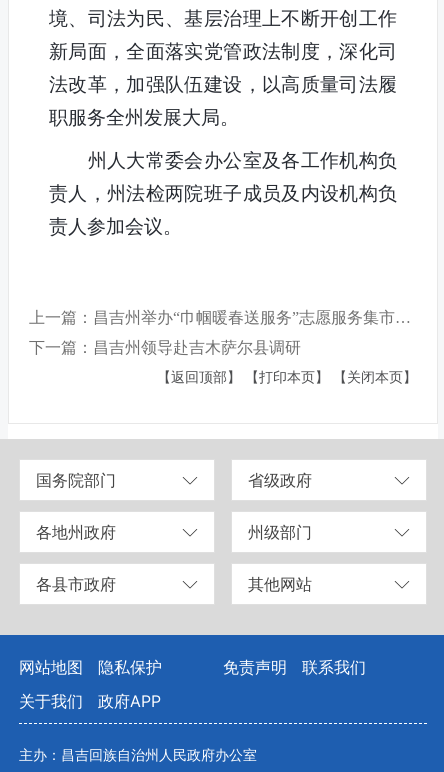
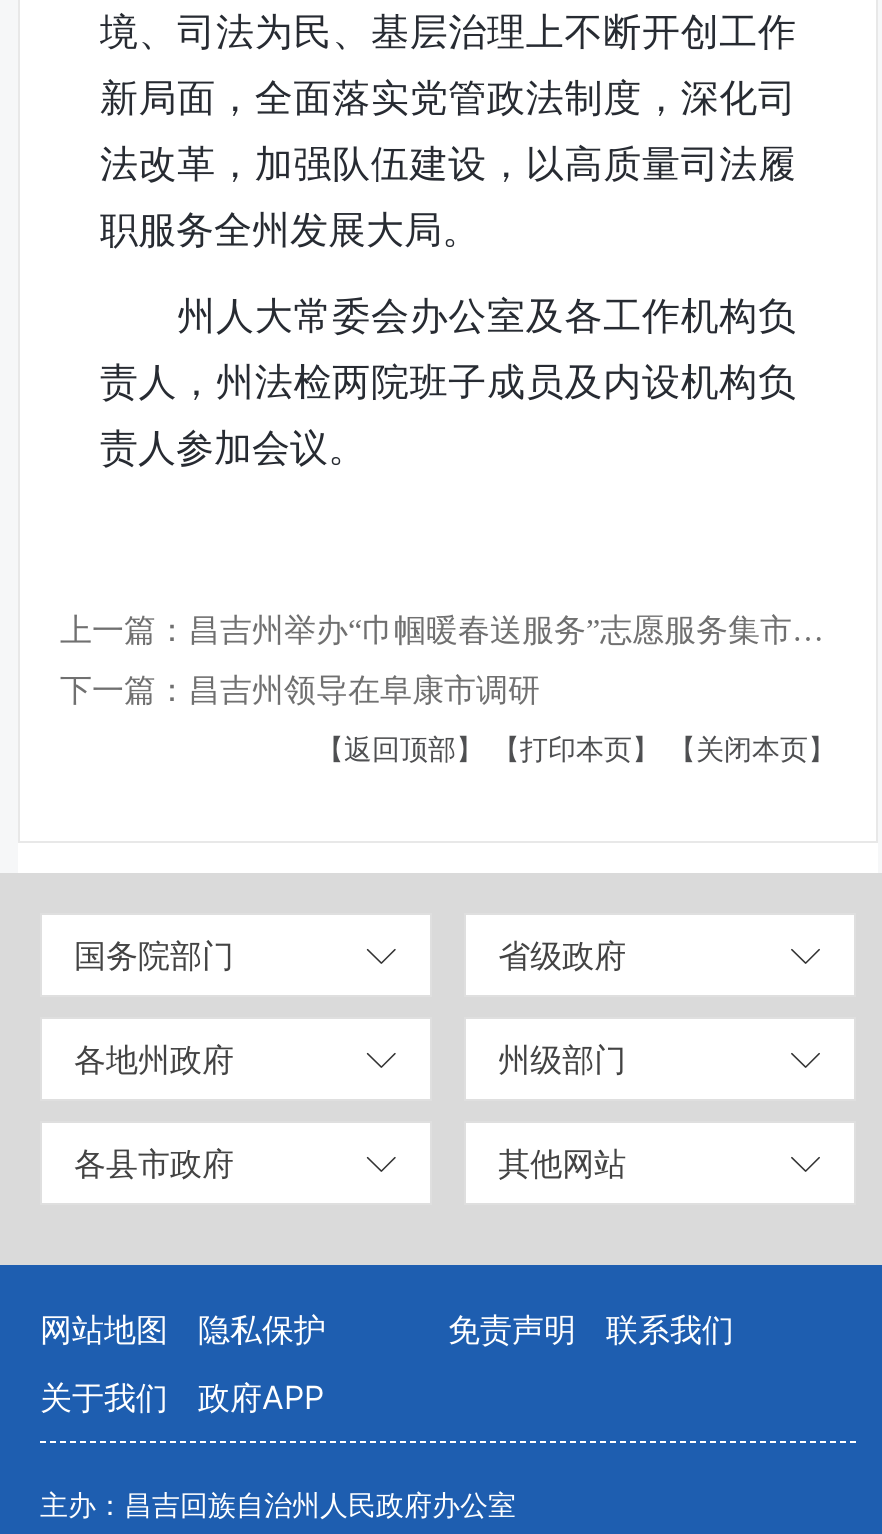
- 下一篇：昌吉州领导赴吉木萨尔县调研
+ 下一篇：昌吉州领导在阜康市调研
